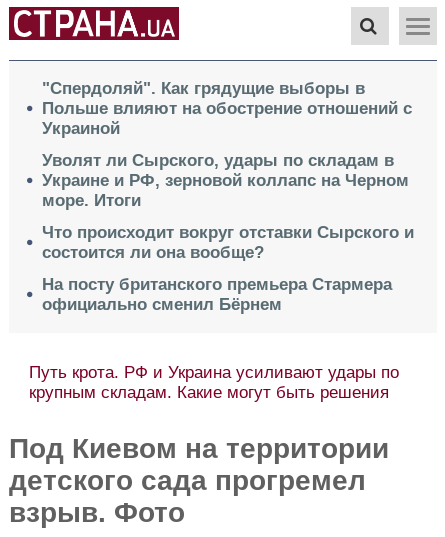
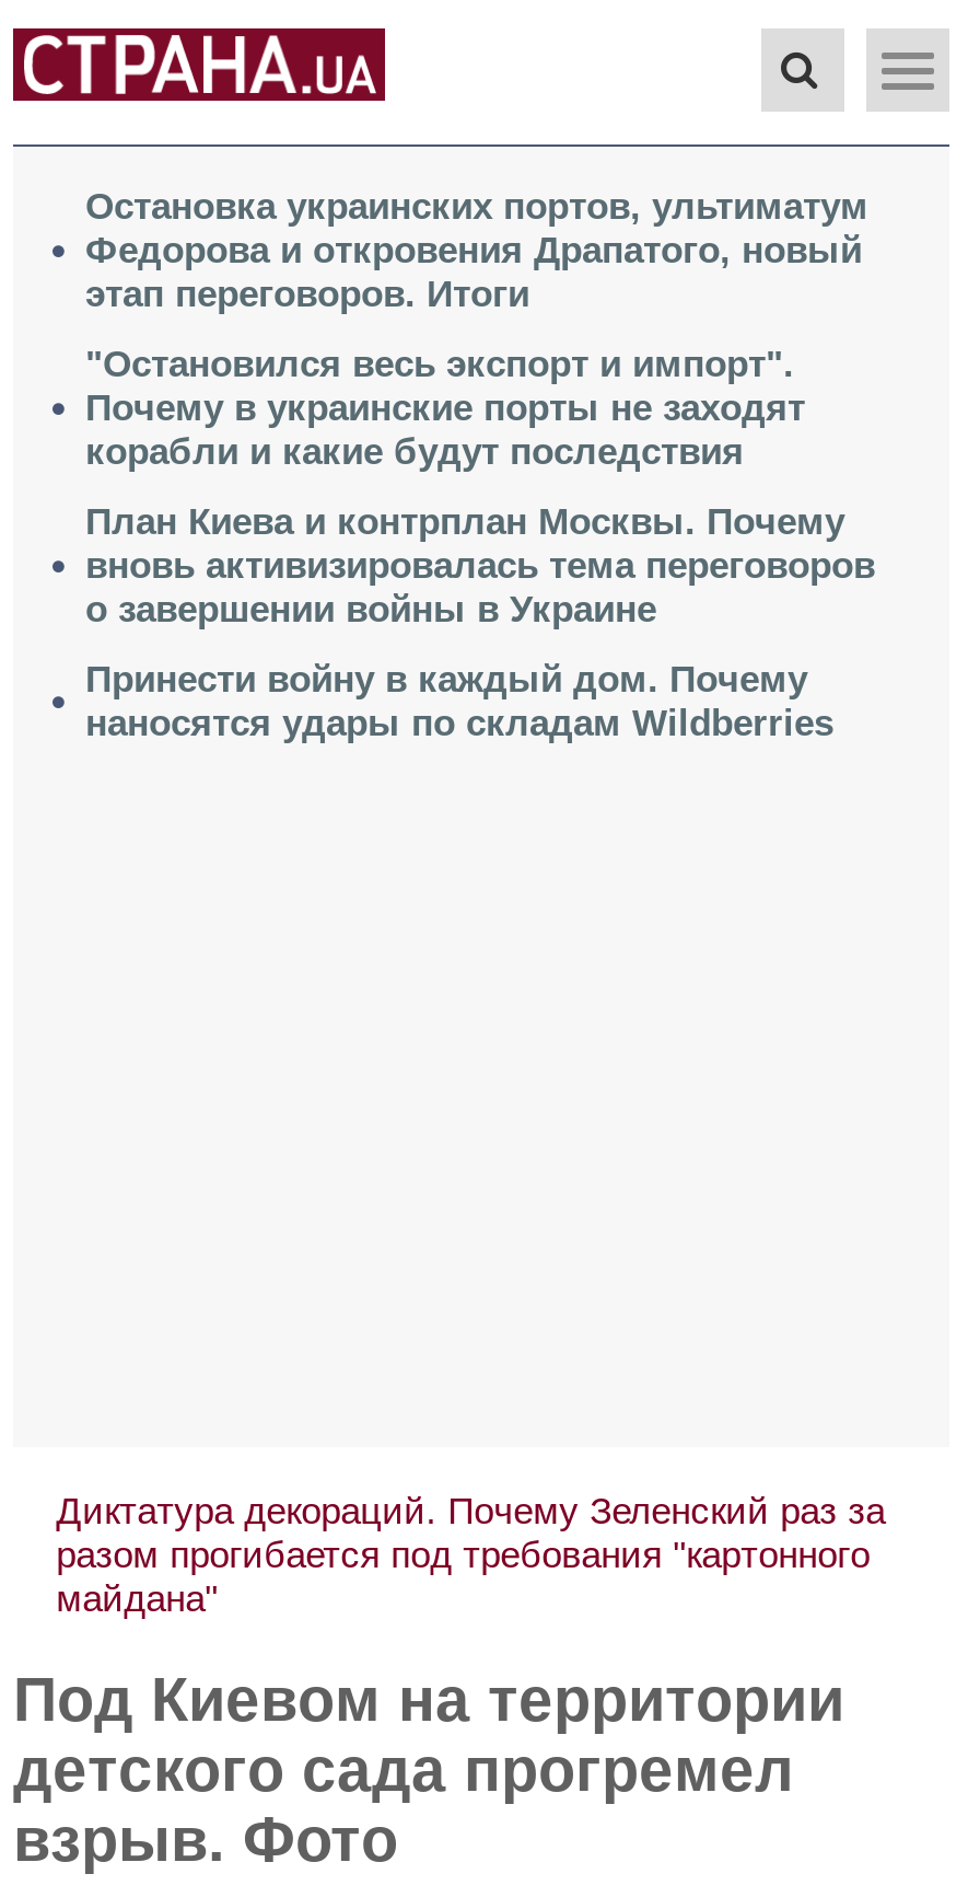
- "Спердоляй". Как грядущие выборы в
- Польше влияют на обострение отношений с
- Украиной
+ Остановка украинских портов, ультиматум
+ Федорова и откровения Драпатого, новый
+ этап переговоров. Итоги

- Уволят ли Сырского, удары по складам в
- Украине и РФ, зерновой коллапс на Черном
- море. Итоги
+ "Остановился весь экспорт и импорт".
+ Почему в украинские порты не заходят
+ корабли и какие будут последствия

- Что происходит вокруг отставки Сырского и
- состоится ли она вообще?
+ План Киева и контрплан Москвы. Почему
+ вновь активизировалась тема переговоров
+ о завершении войны в Украине

- На посту британского премьера Стармера
- официально сменил Бёрнем
+ Принести войну в каждый дом. Почему
+ наносятся удары по складам Wildberries

- Путь крота. РФ и Украина усиливают удары по
- крупным складам. Какие могут быть решения
+ Диктатура декораций. Почему Зеленский раз за
+ разом прогибается под требования "картонного
+ майдана"
